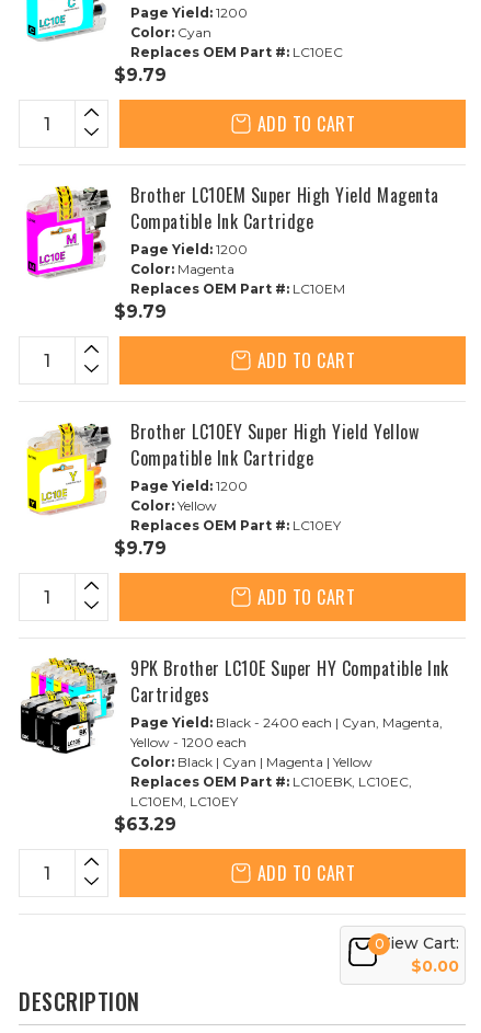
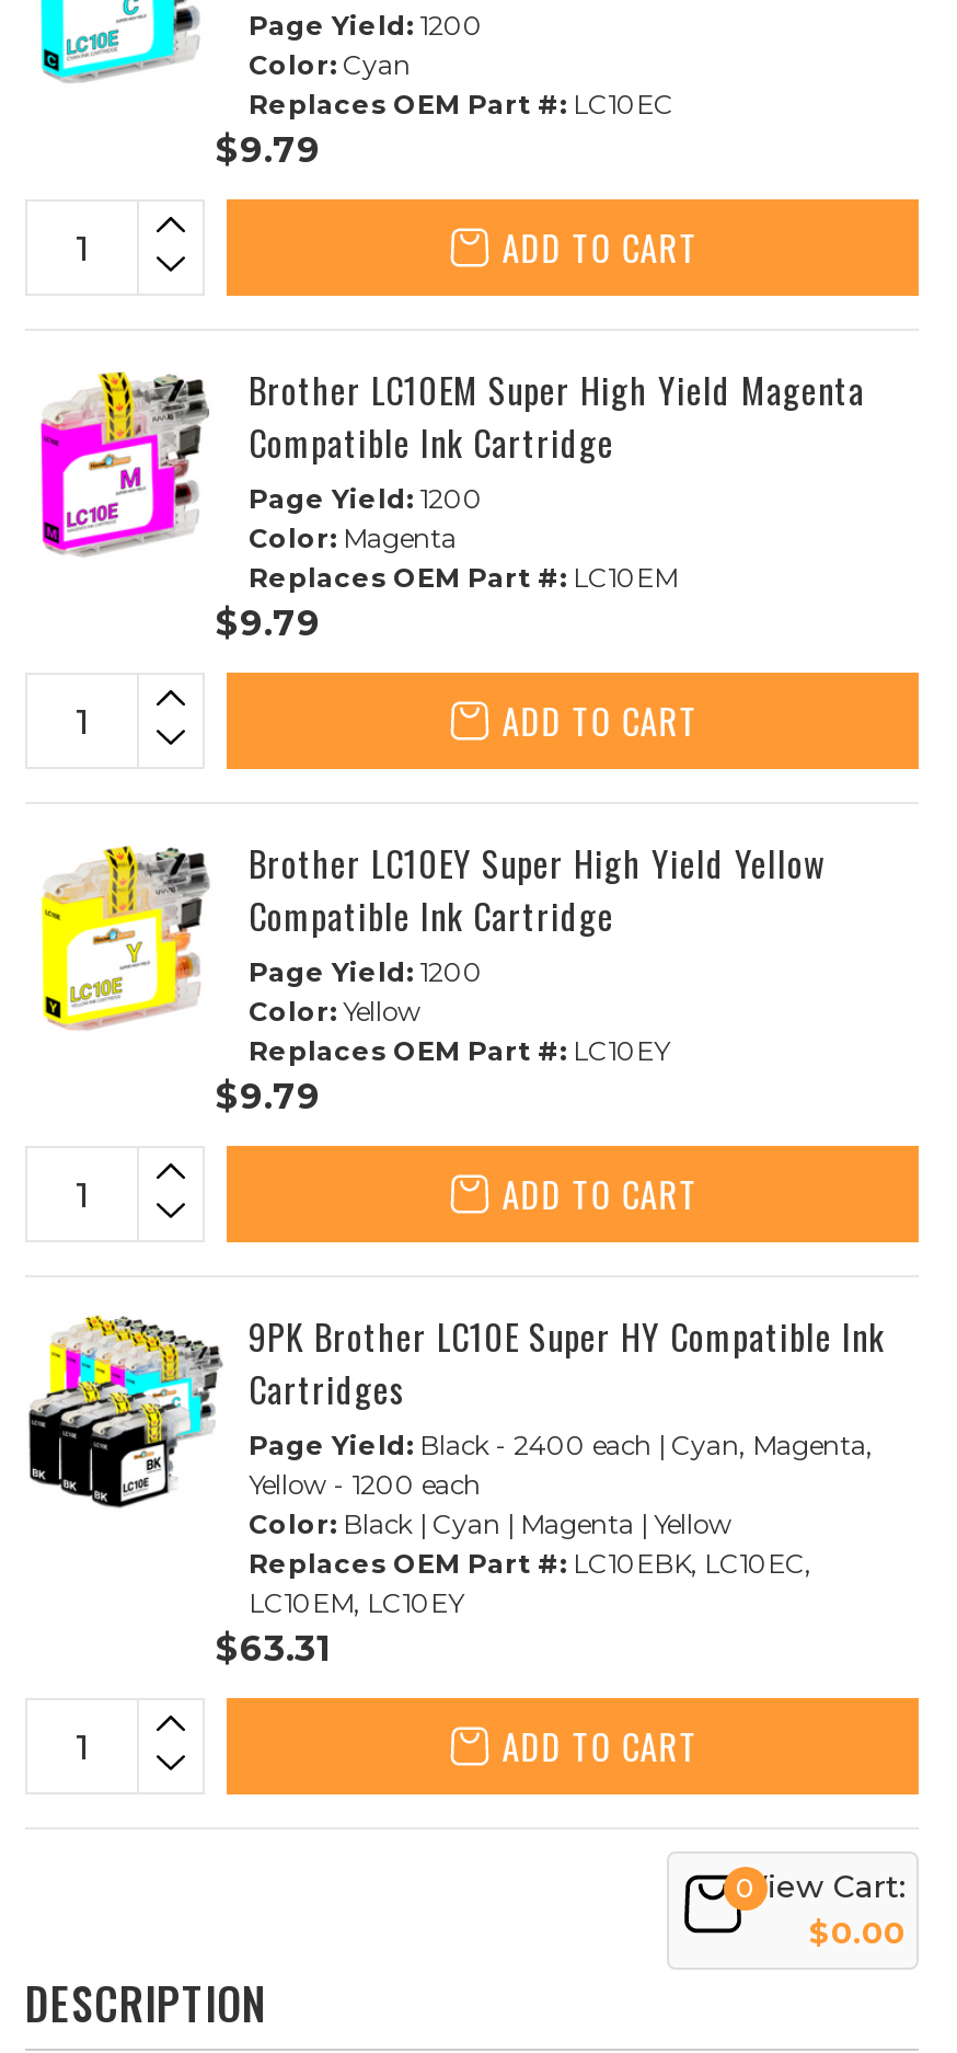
- $63.29
+ $63.31
